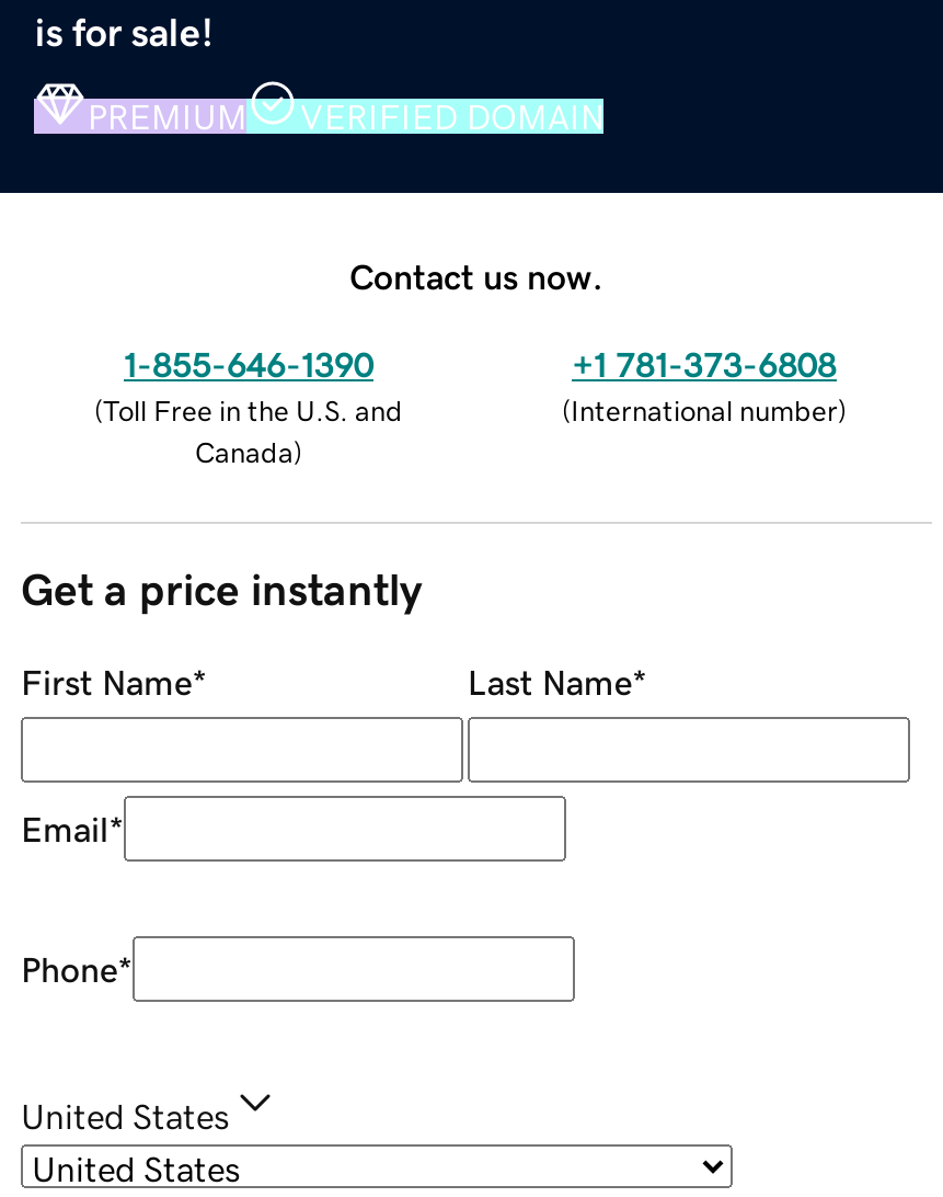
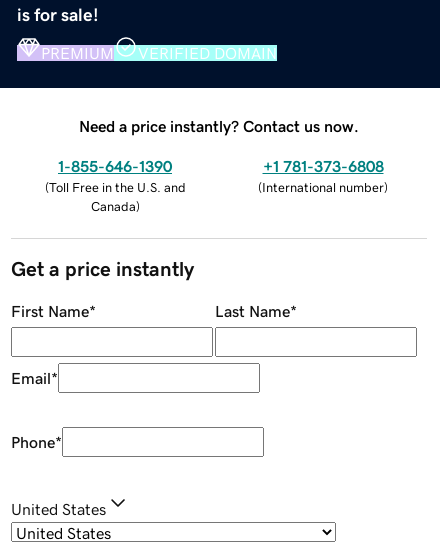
- Contact us now.
+ Need a price instantly? Contact us now.
